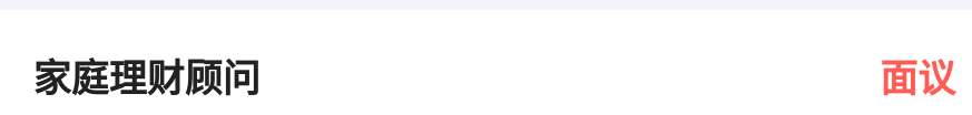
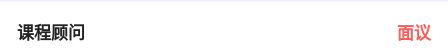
- 家庭理财顾问
+ 课程顾问
